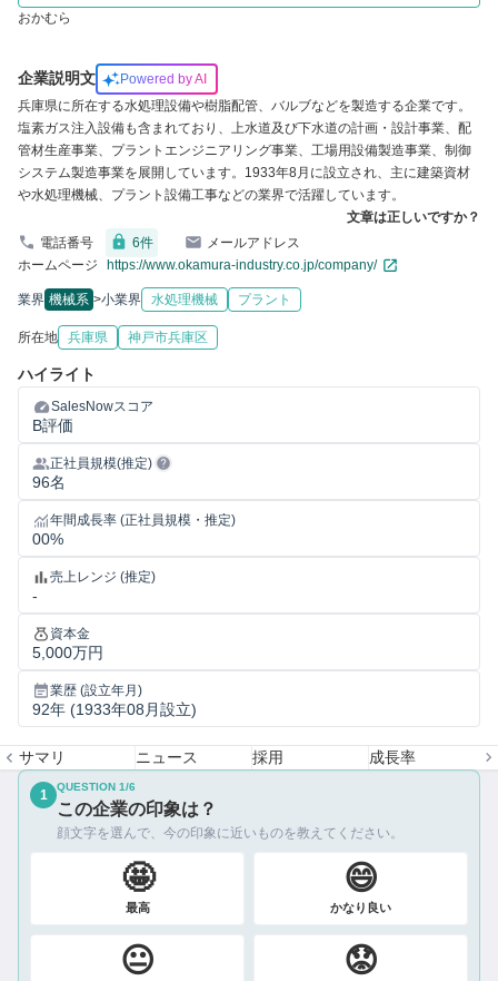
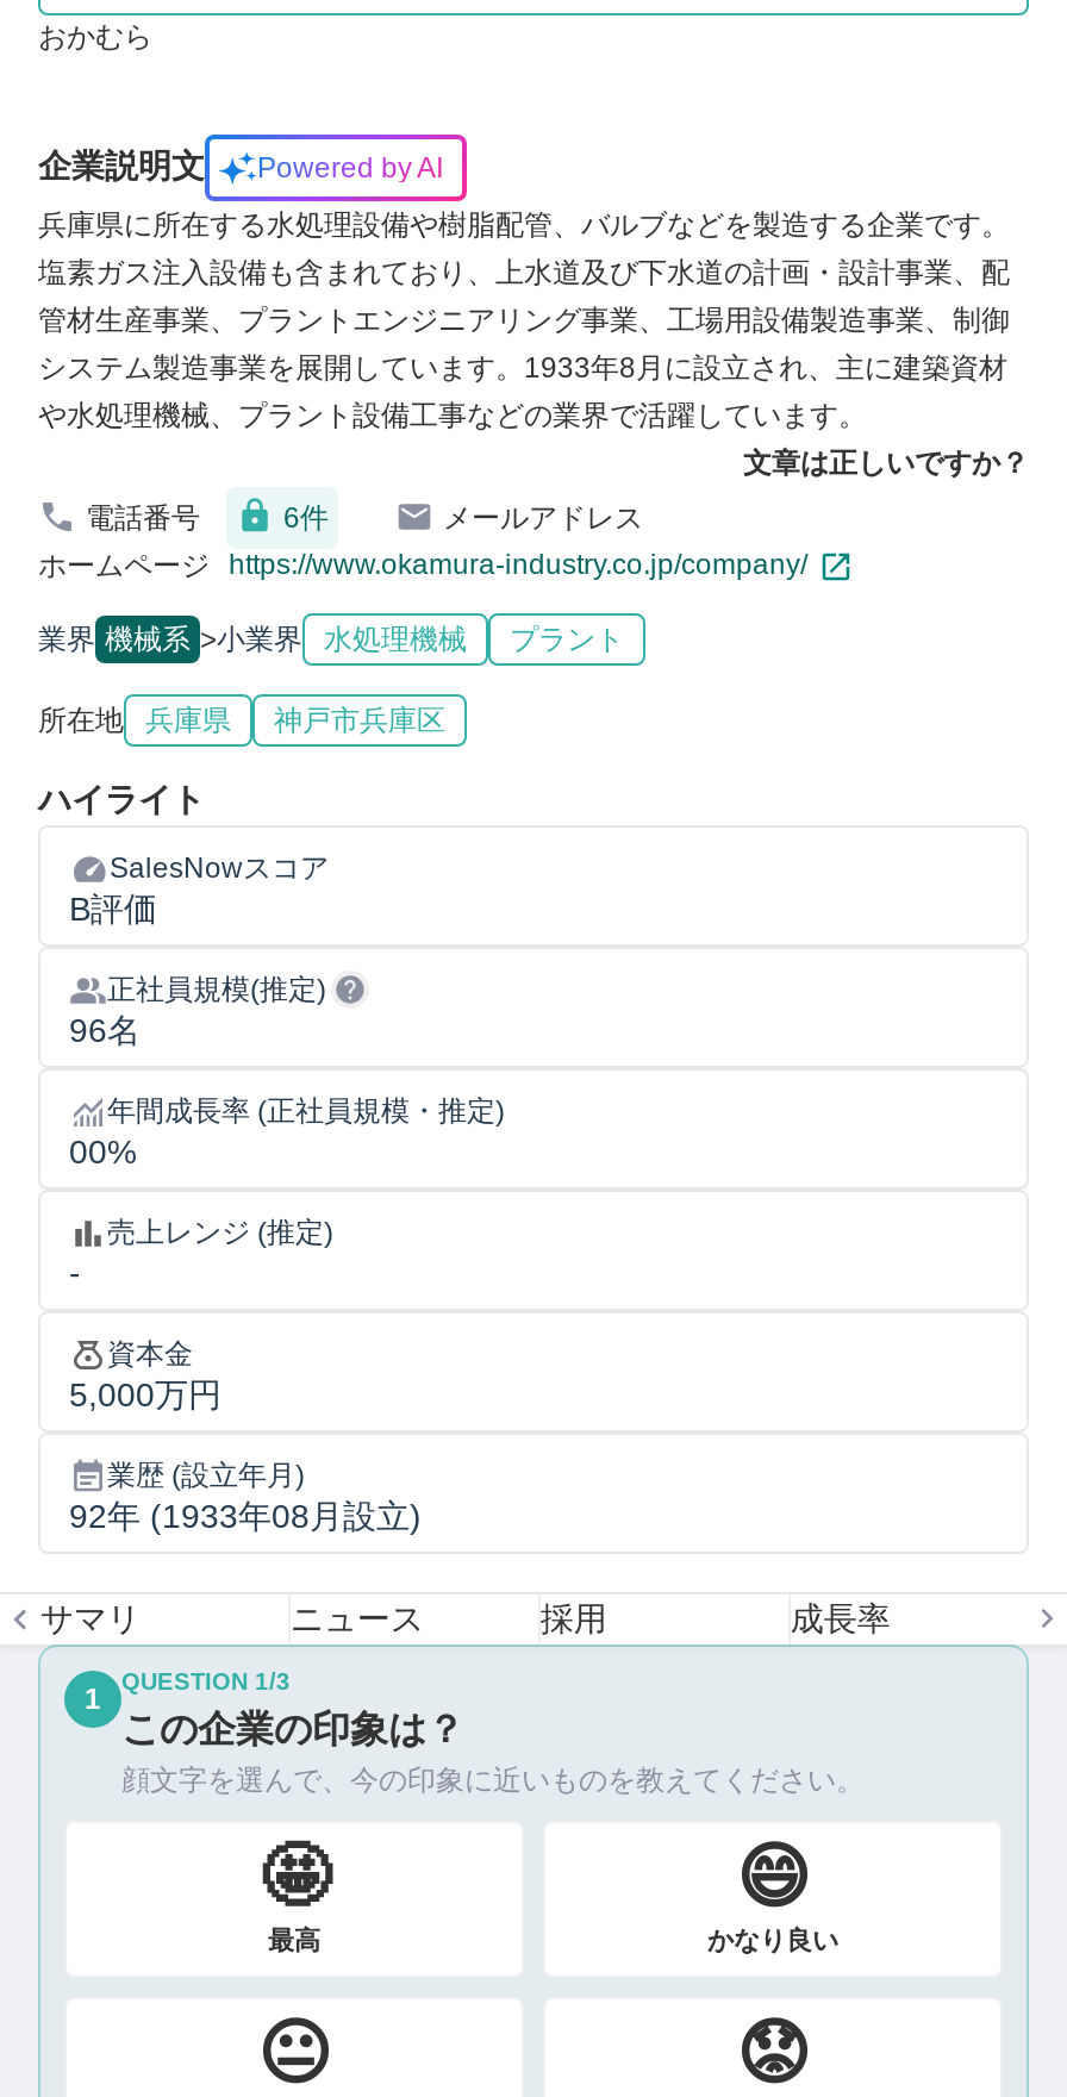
- QUESTION 1/6
+ QUESTION 1/3
